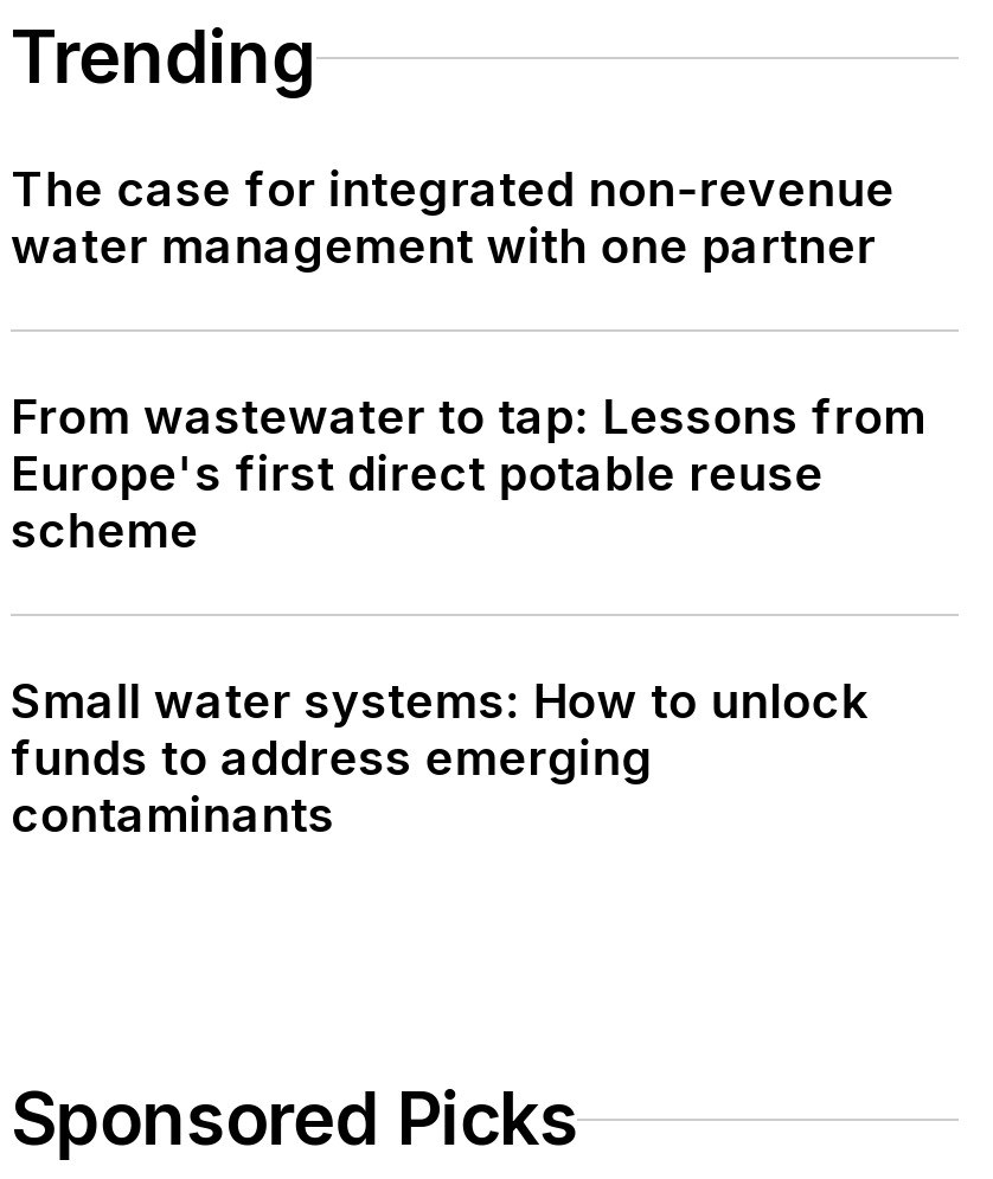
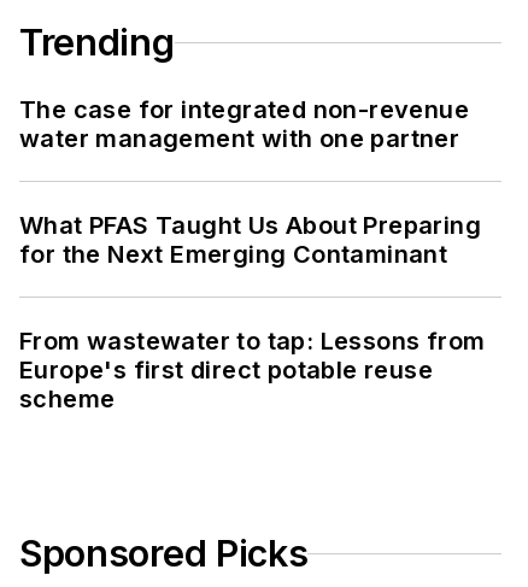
+ What PFAS Taught Us About Preparing
+ for the Next Emerging Contaminant

moved down: From wastewater to tap: Lessons from | Europe's first direct potable reuse | scheme

- Small water systems: How to unlock
- funds to address emerging
- contaminants
